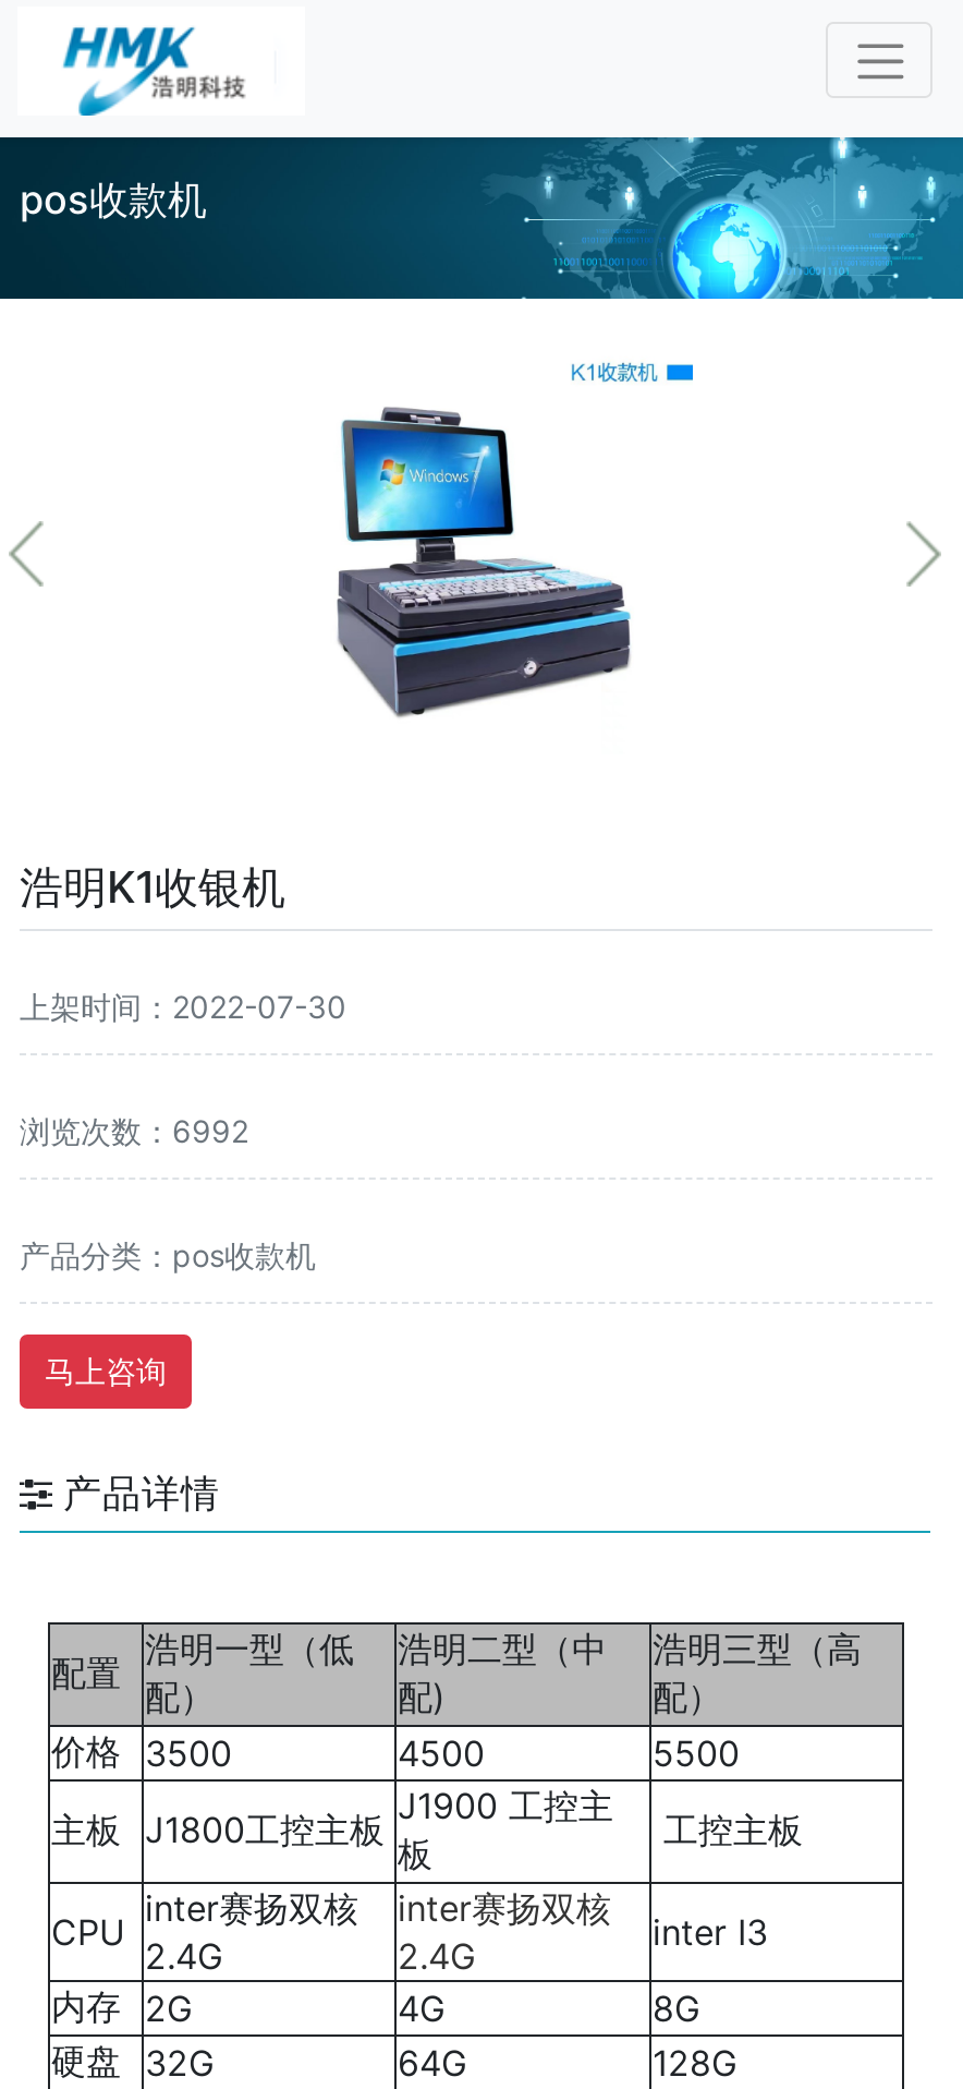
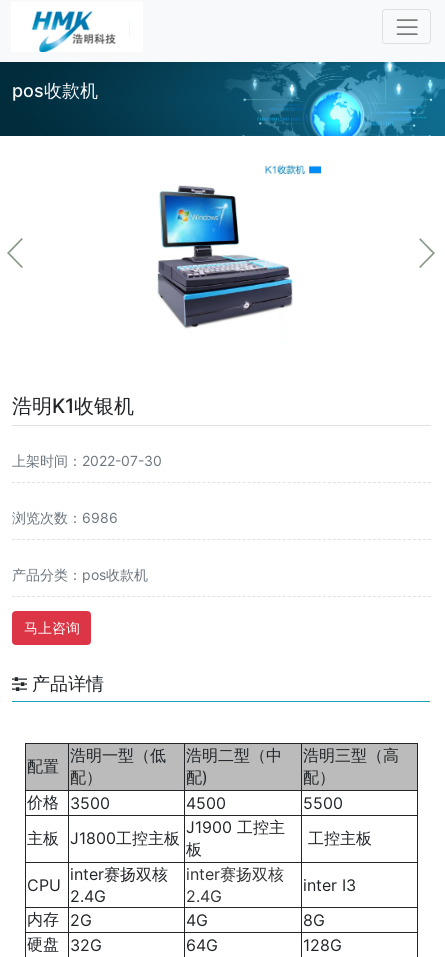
- 浏览次数：6992
+ 浏览次数：6986
